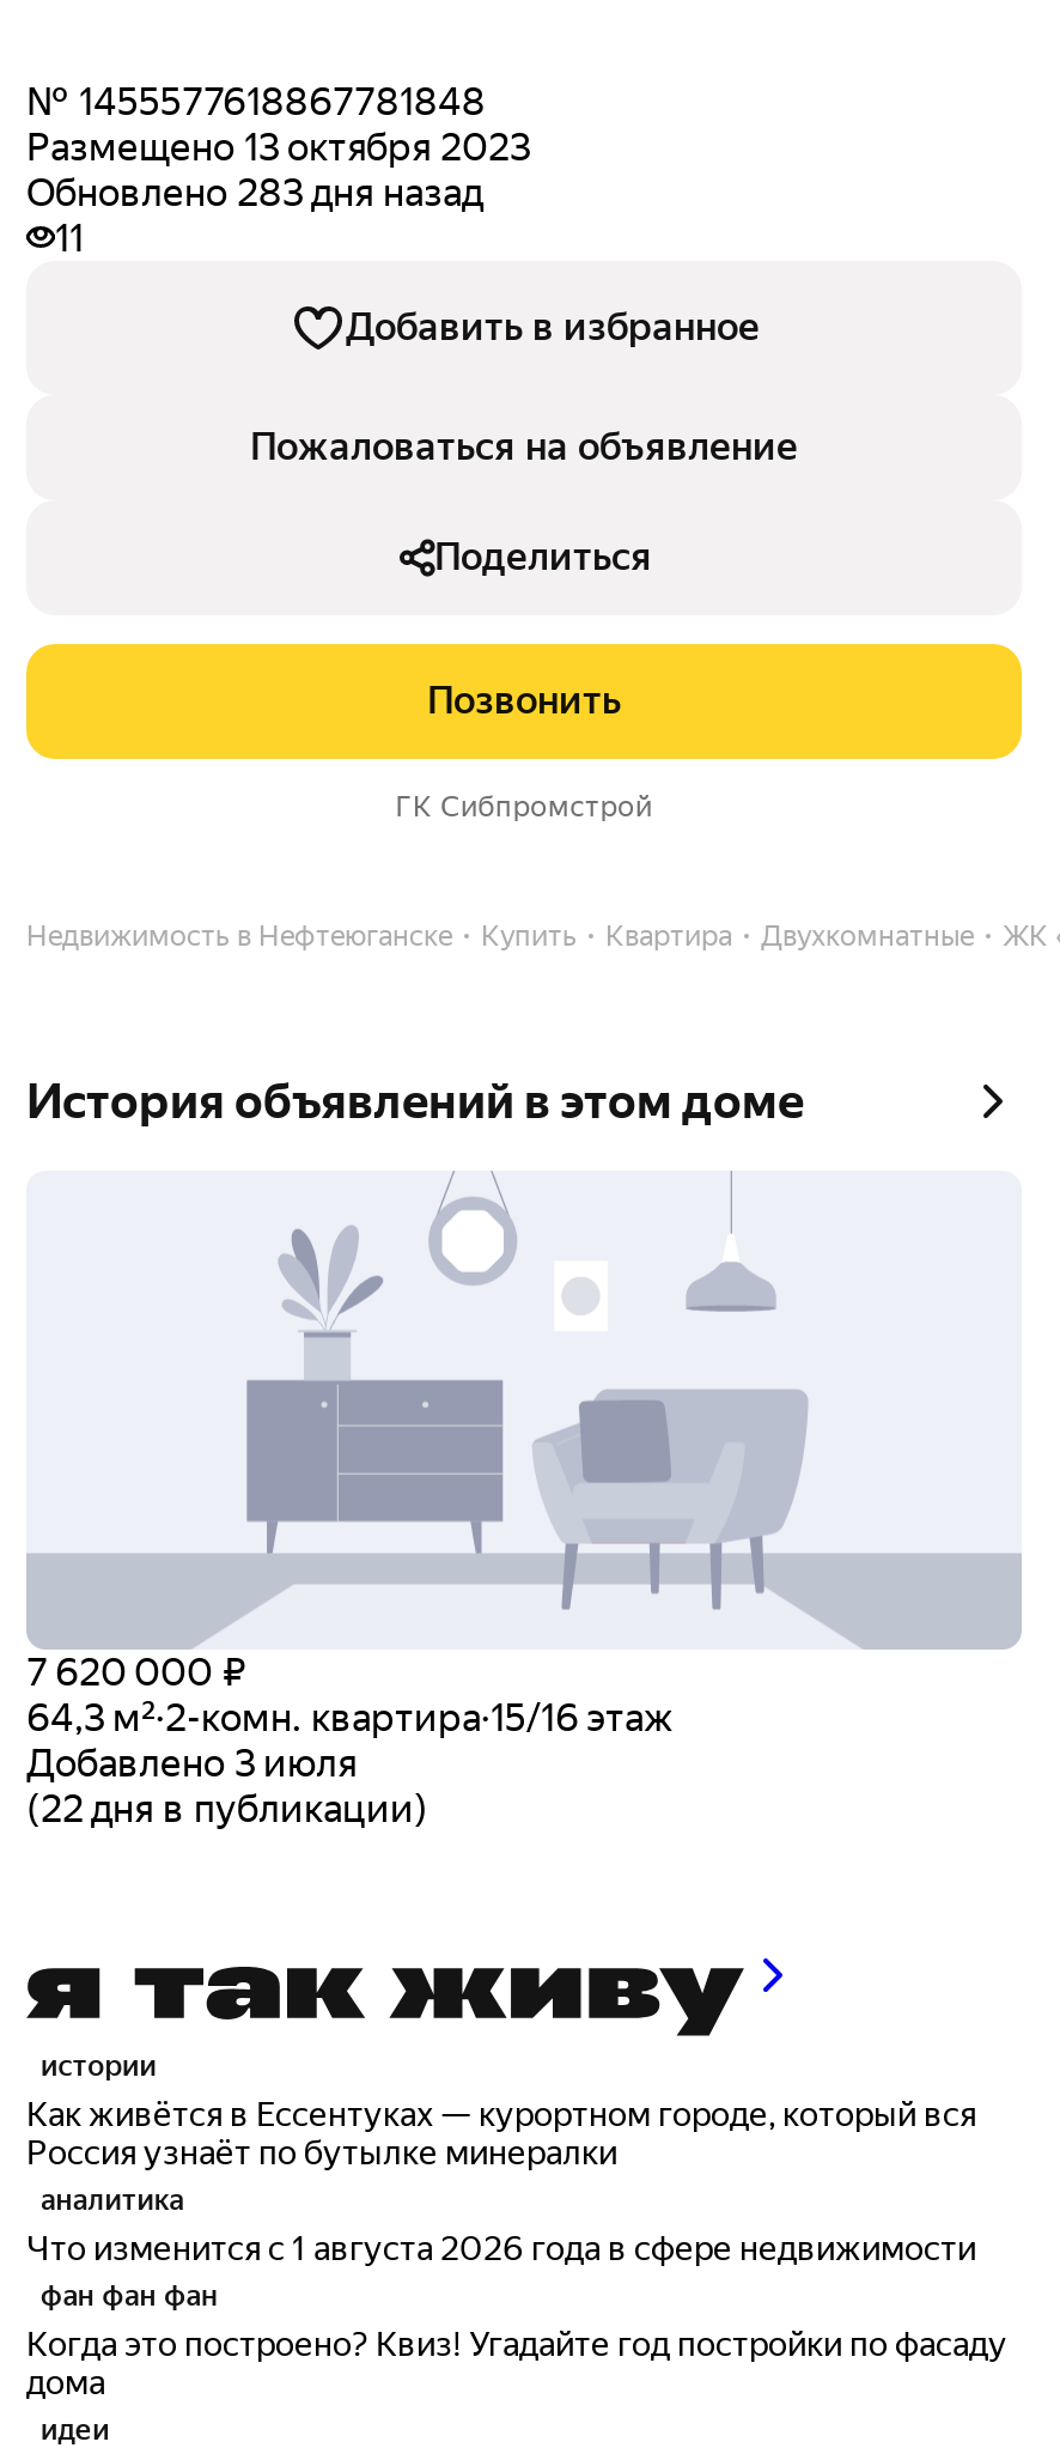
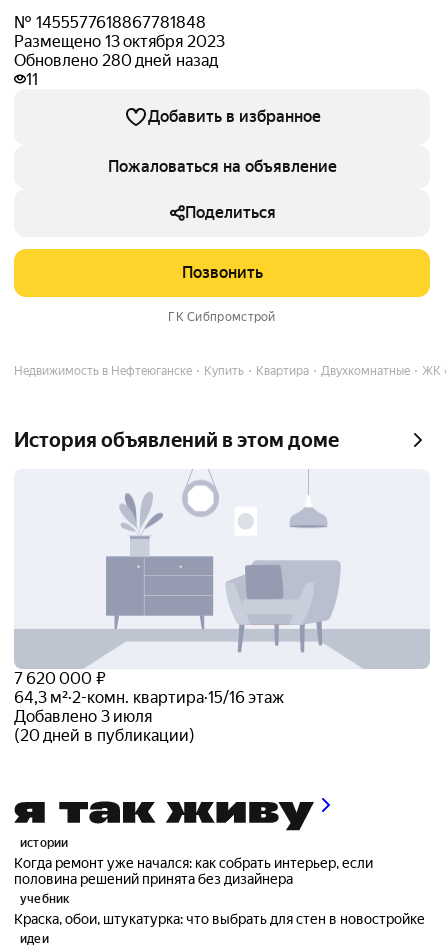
- Обновлено 283 дня назад
+ Обновлено 280 дней назад

- (22 дня в публикации)
+ (20 дней в публикации)

- Как живётся в Ессентуках — курортном городе, который вся
- Россия узнаёт по бутылке минералки
- аналитика
- Что изменится с 1 августа 2026 года в сфере недвижимости
- фан фан фан
- Когда это построено? Квиз! Угадайте год постройки по фасаду
- дома
+ Когда ремонт уже начался: как собрать интерьер, если
+ половина решений принята без дизайнера
+ учебник
+ Краска, обои, штукатурка: что выбрать для стен в новостройке
